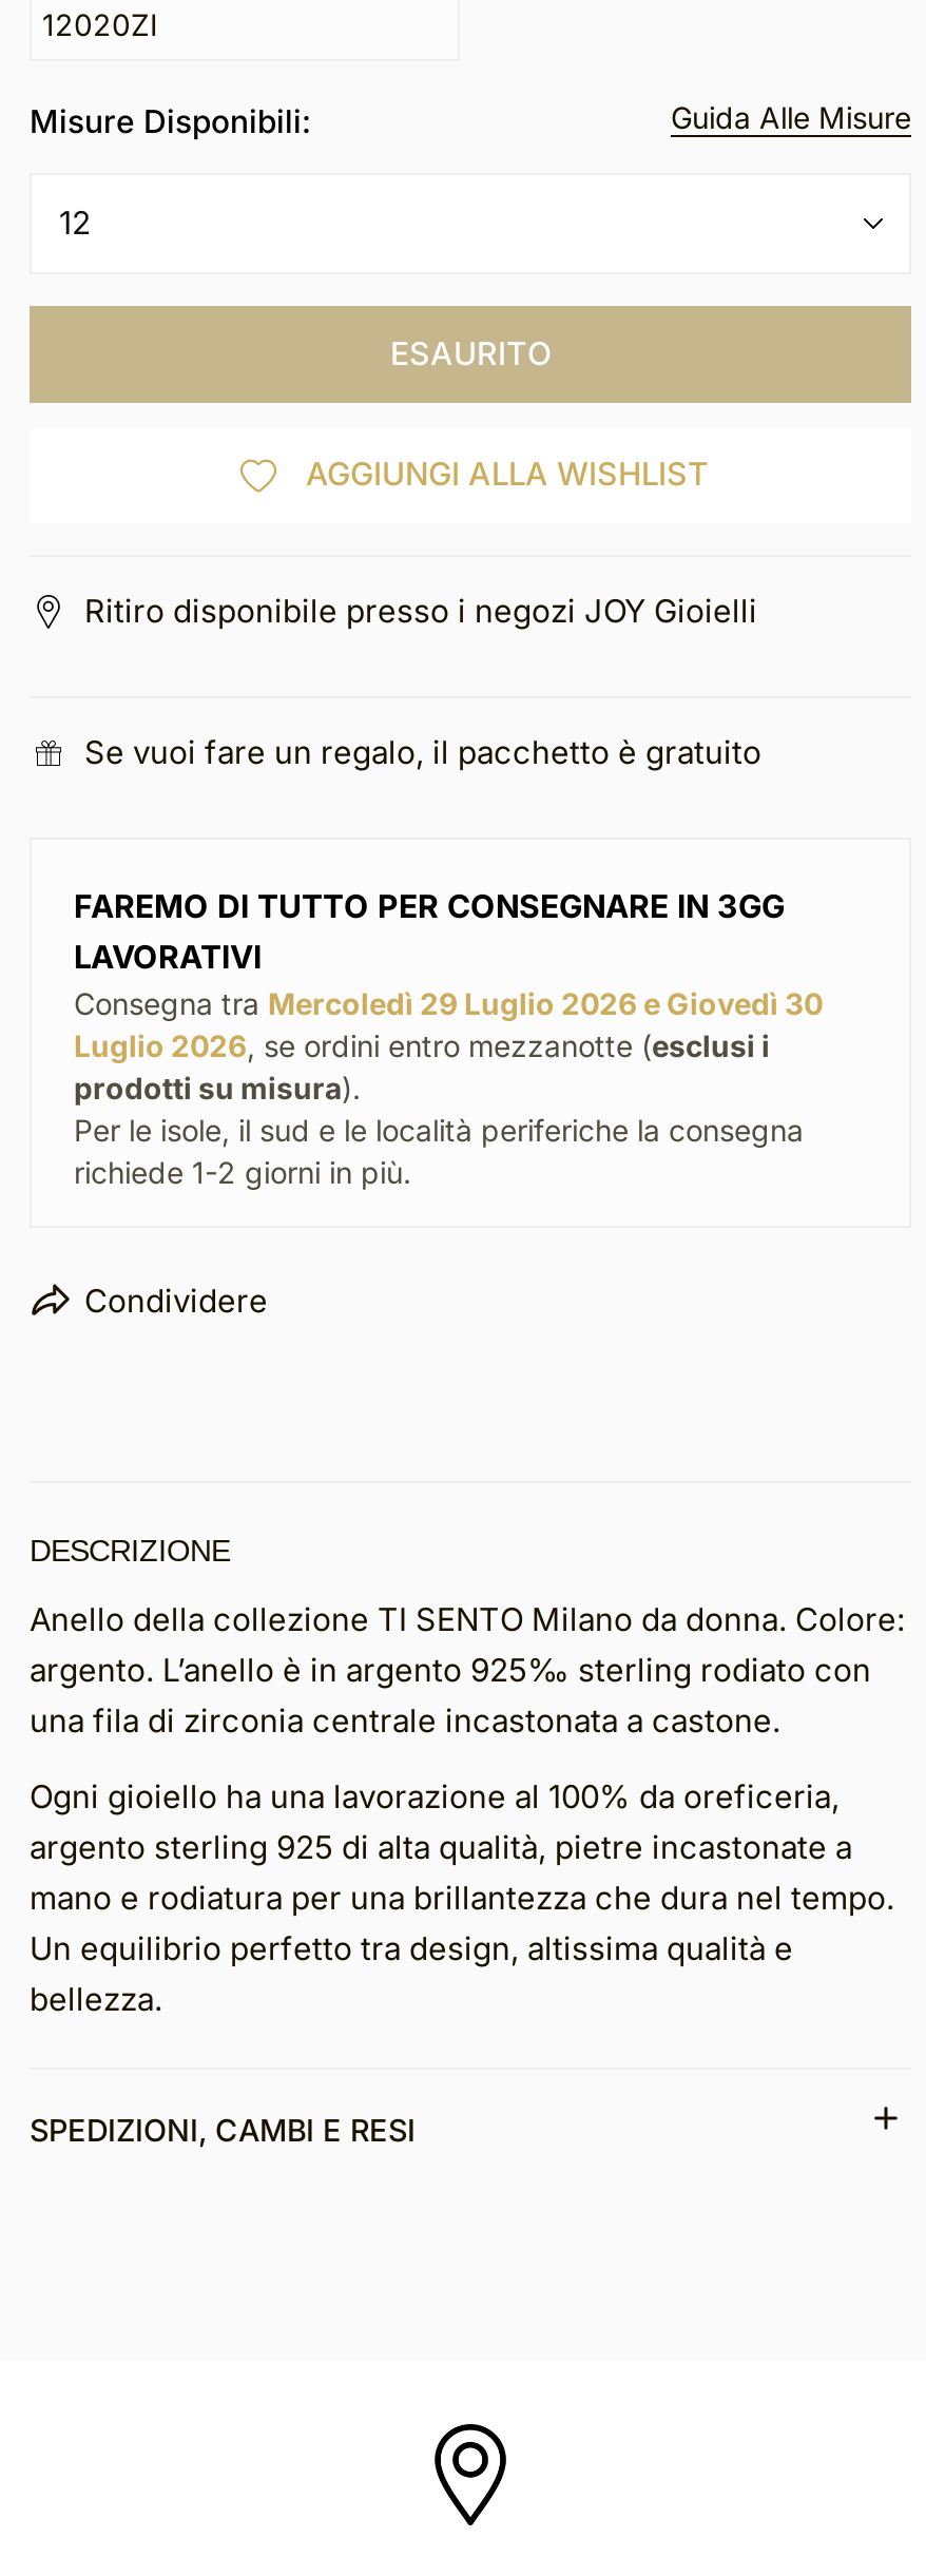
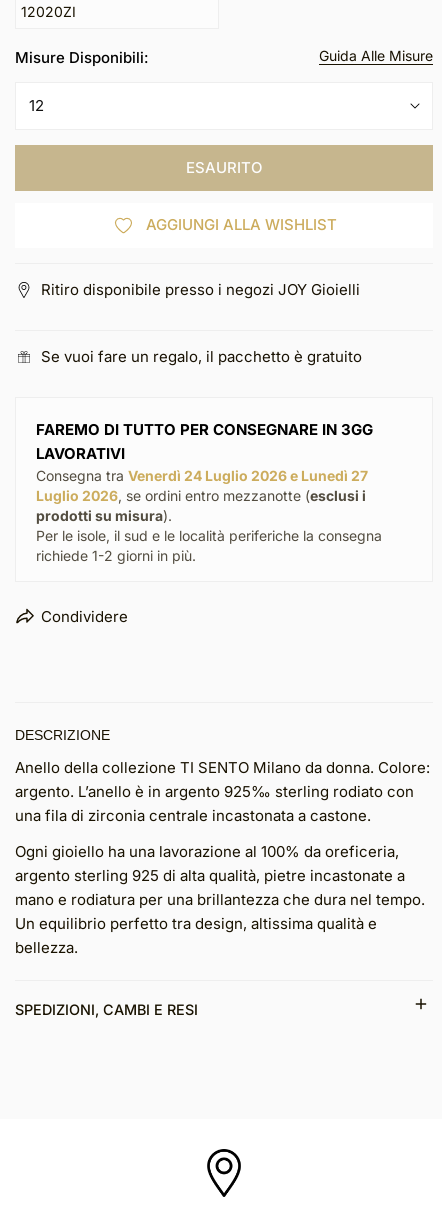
- Consegna tra Mercoledì 29 Luglio 2026 e Giovedì 30
+ Consegna tra Venerdì 24 Luglio 2026 e Lunedì 27
